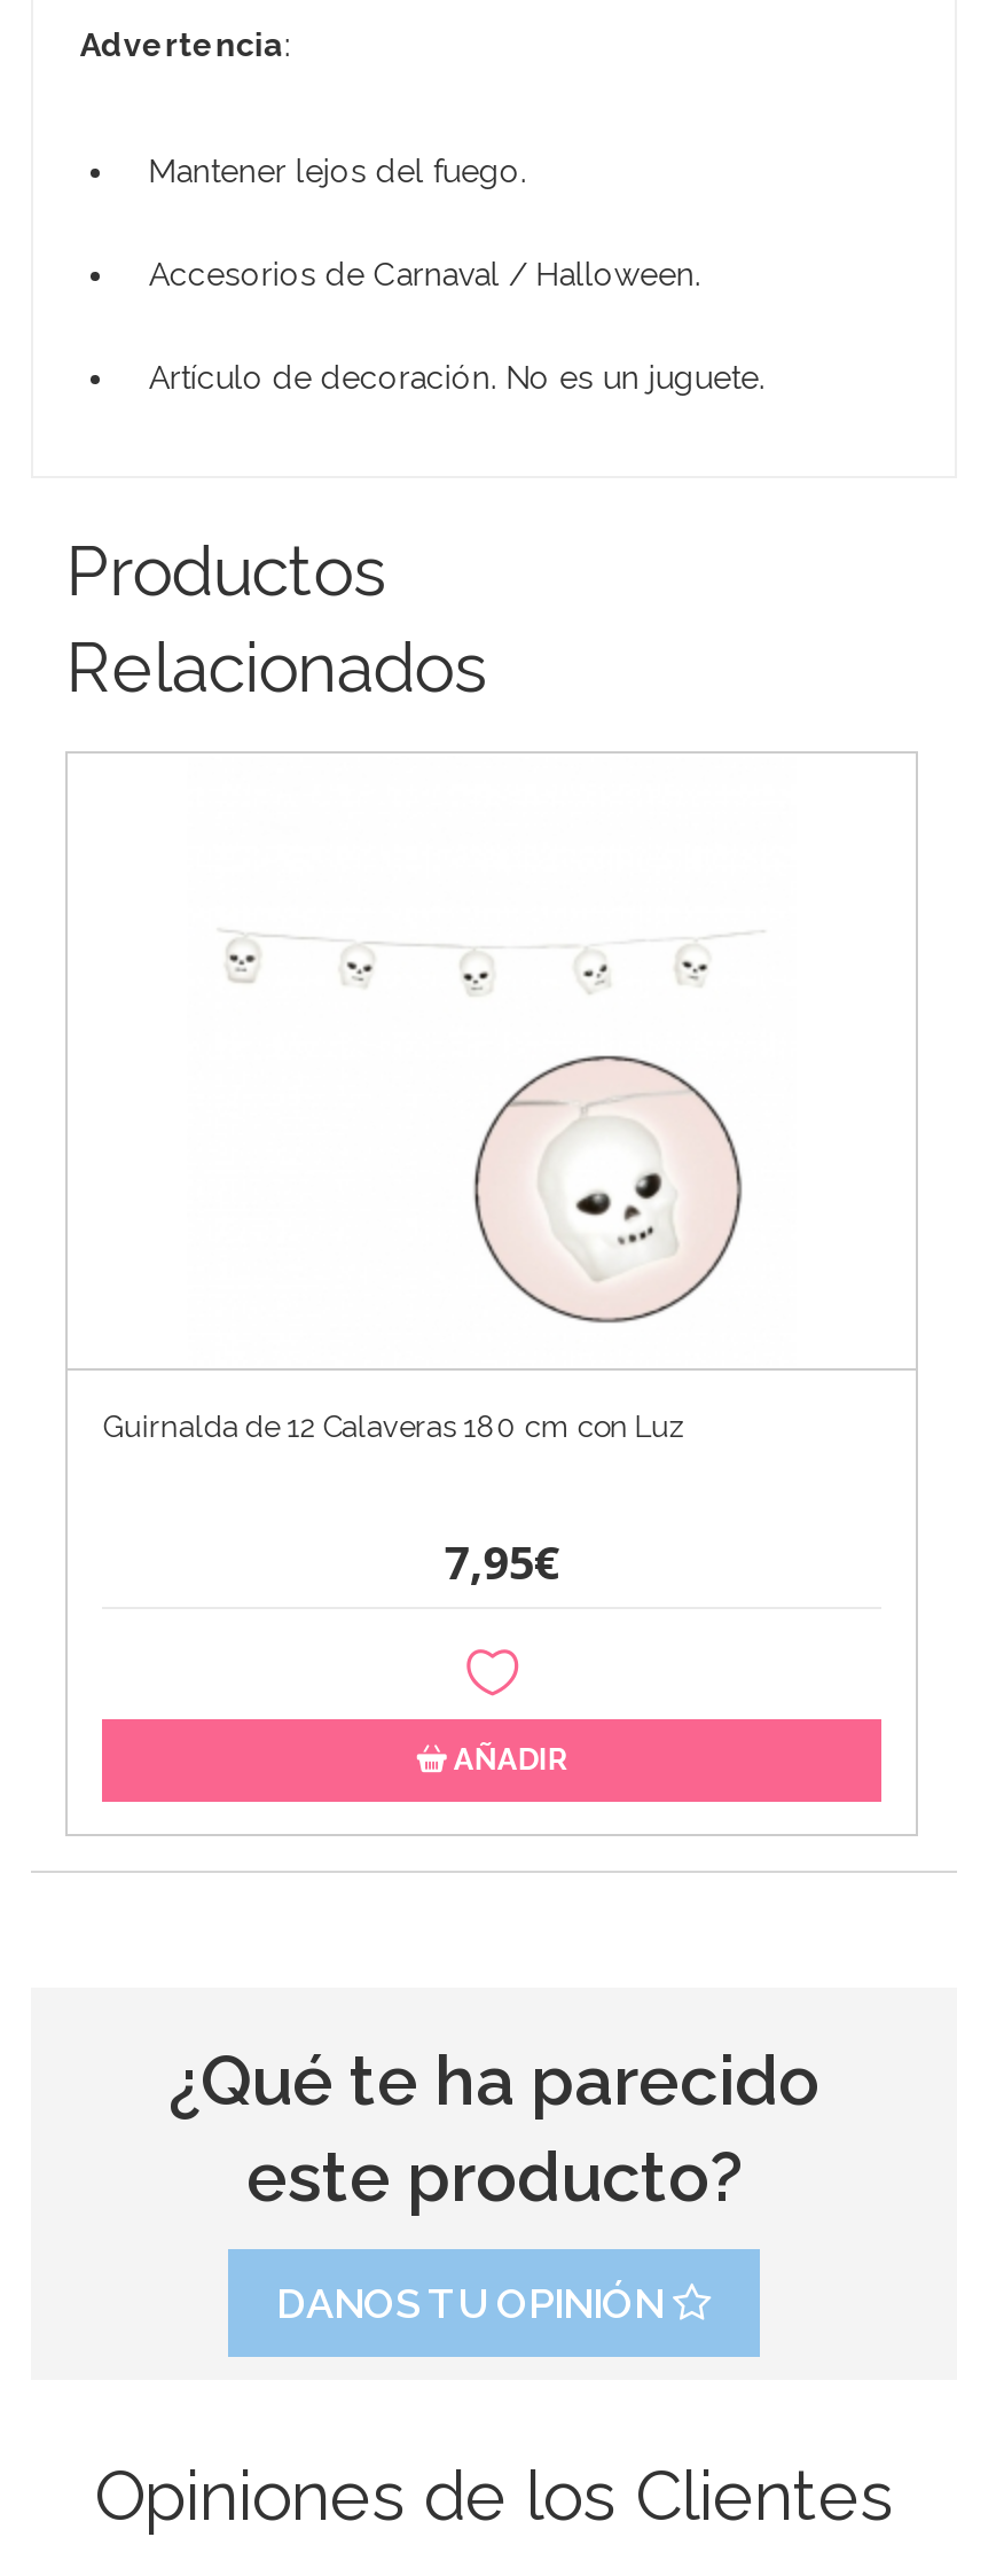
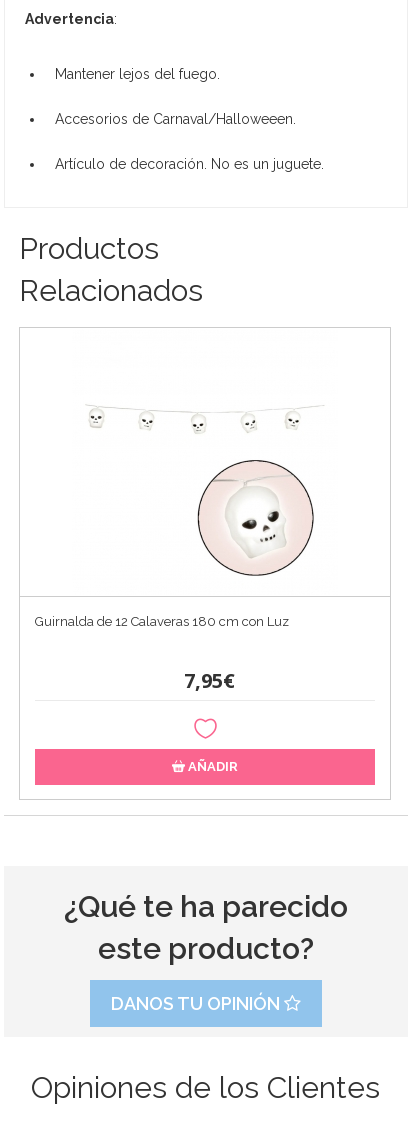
- Accesorios de Carnaval / Halloween.
+ Accesorios de Carnaval/Halloweeen.
